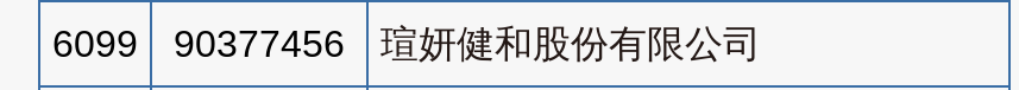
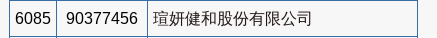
- 6099 90377456 瑄妍健和股份有限公司
+ 6085 90377456 瑄妍健和股份有限公司
